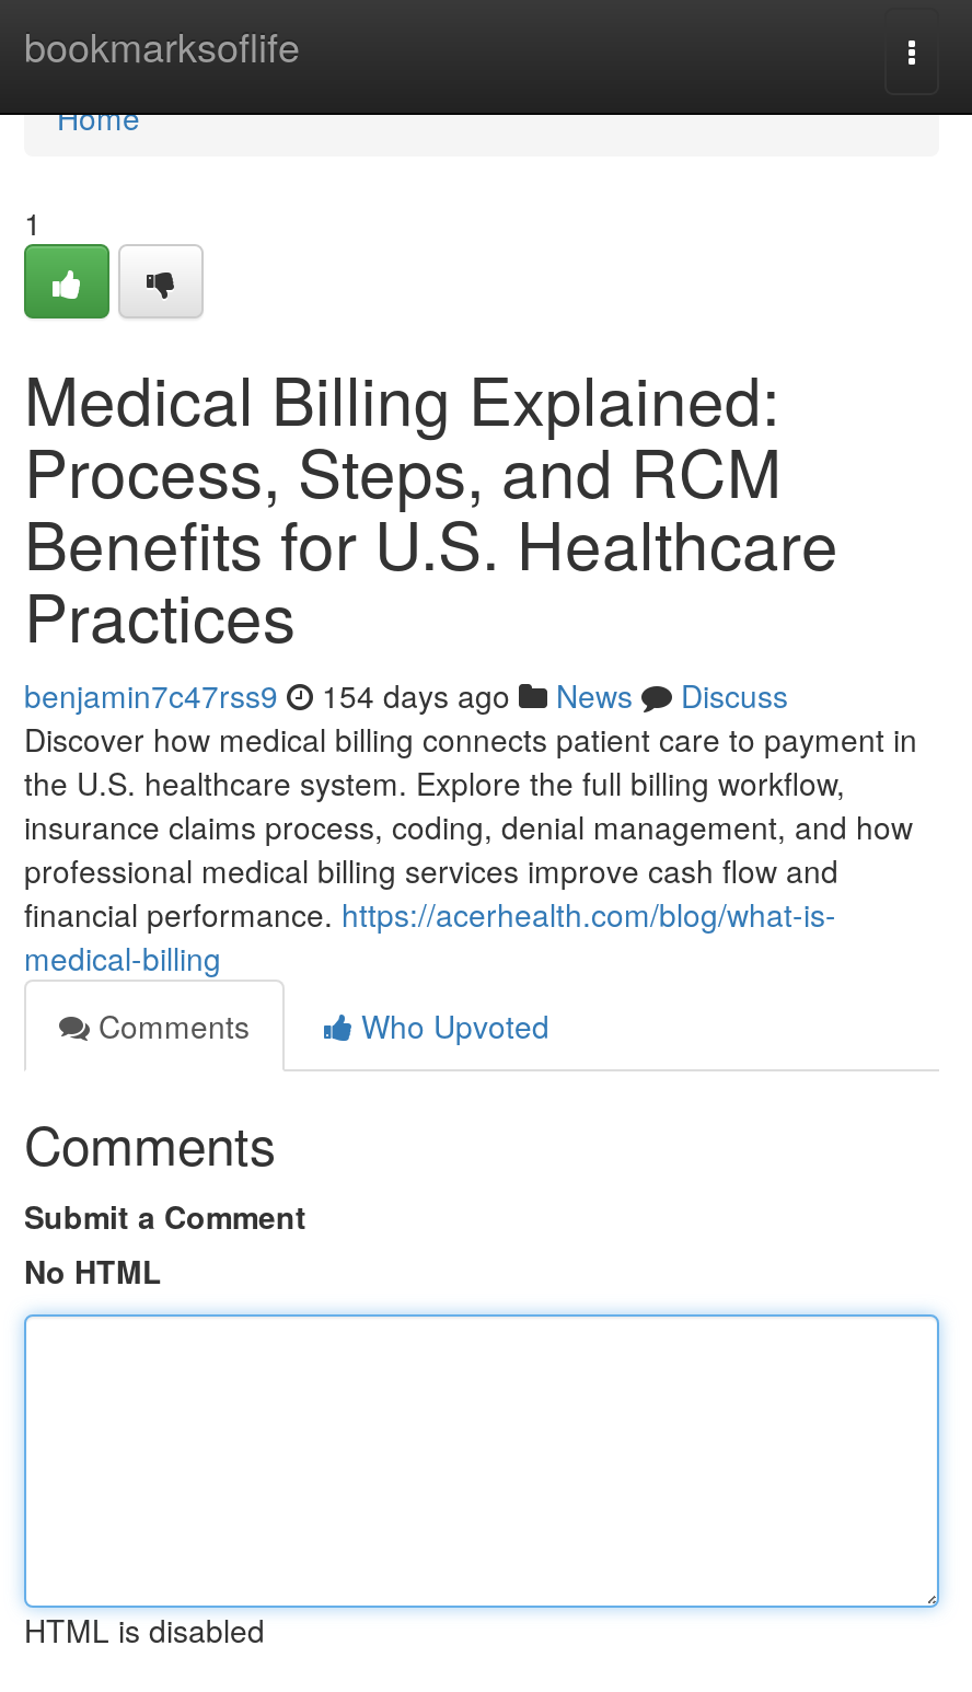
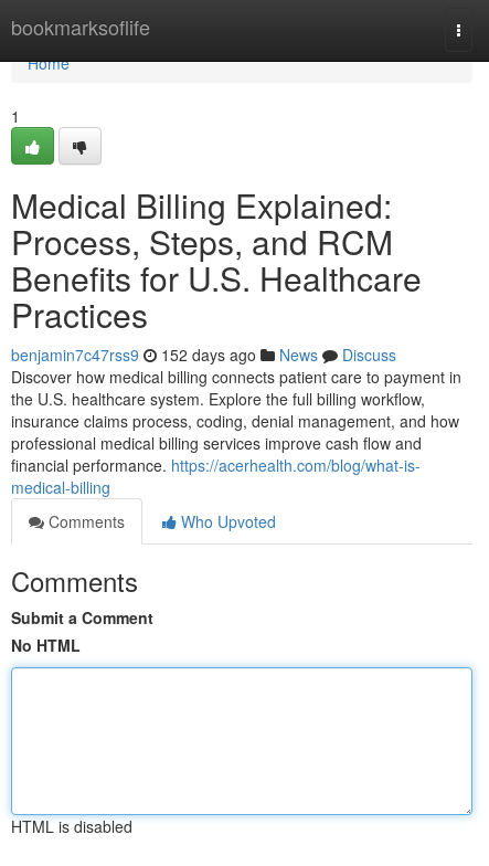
- benjamin7c47rss9 154 days ago News Discuss
+ benjamin7c47rss9 152 days ago News Discuss
